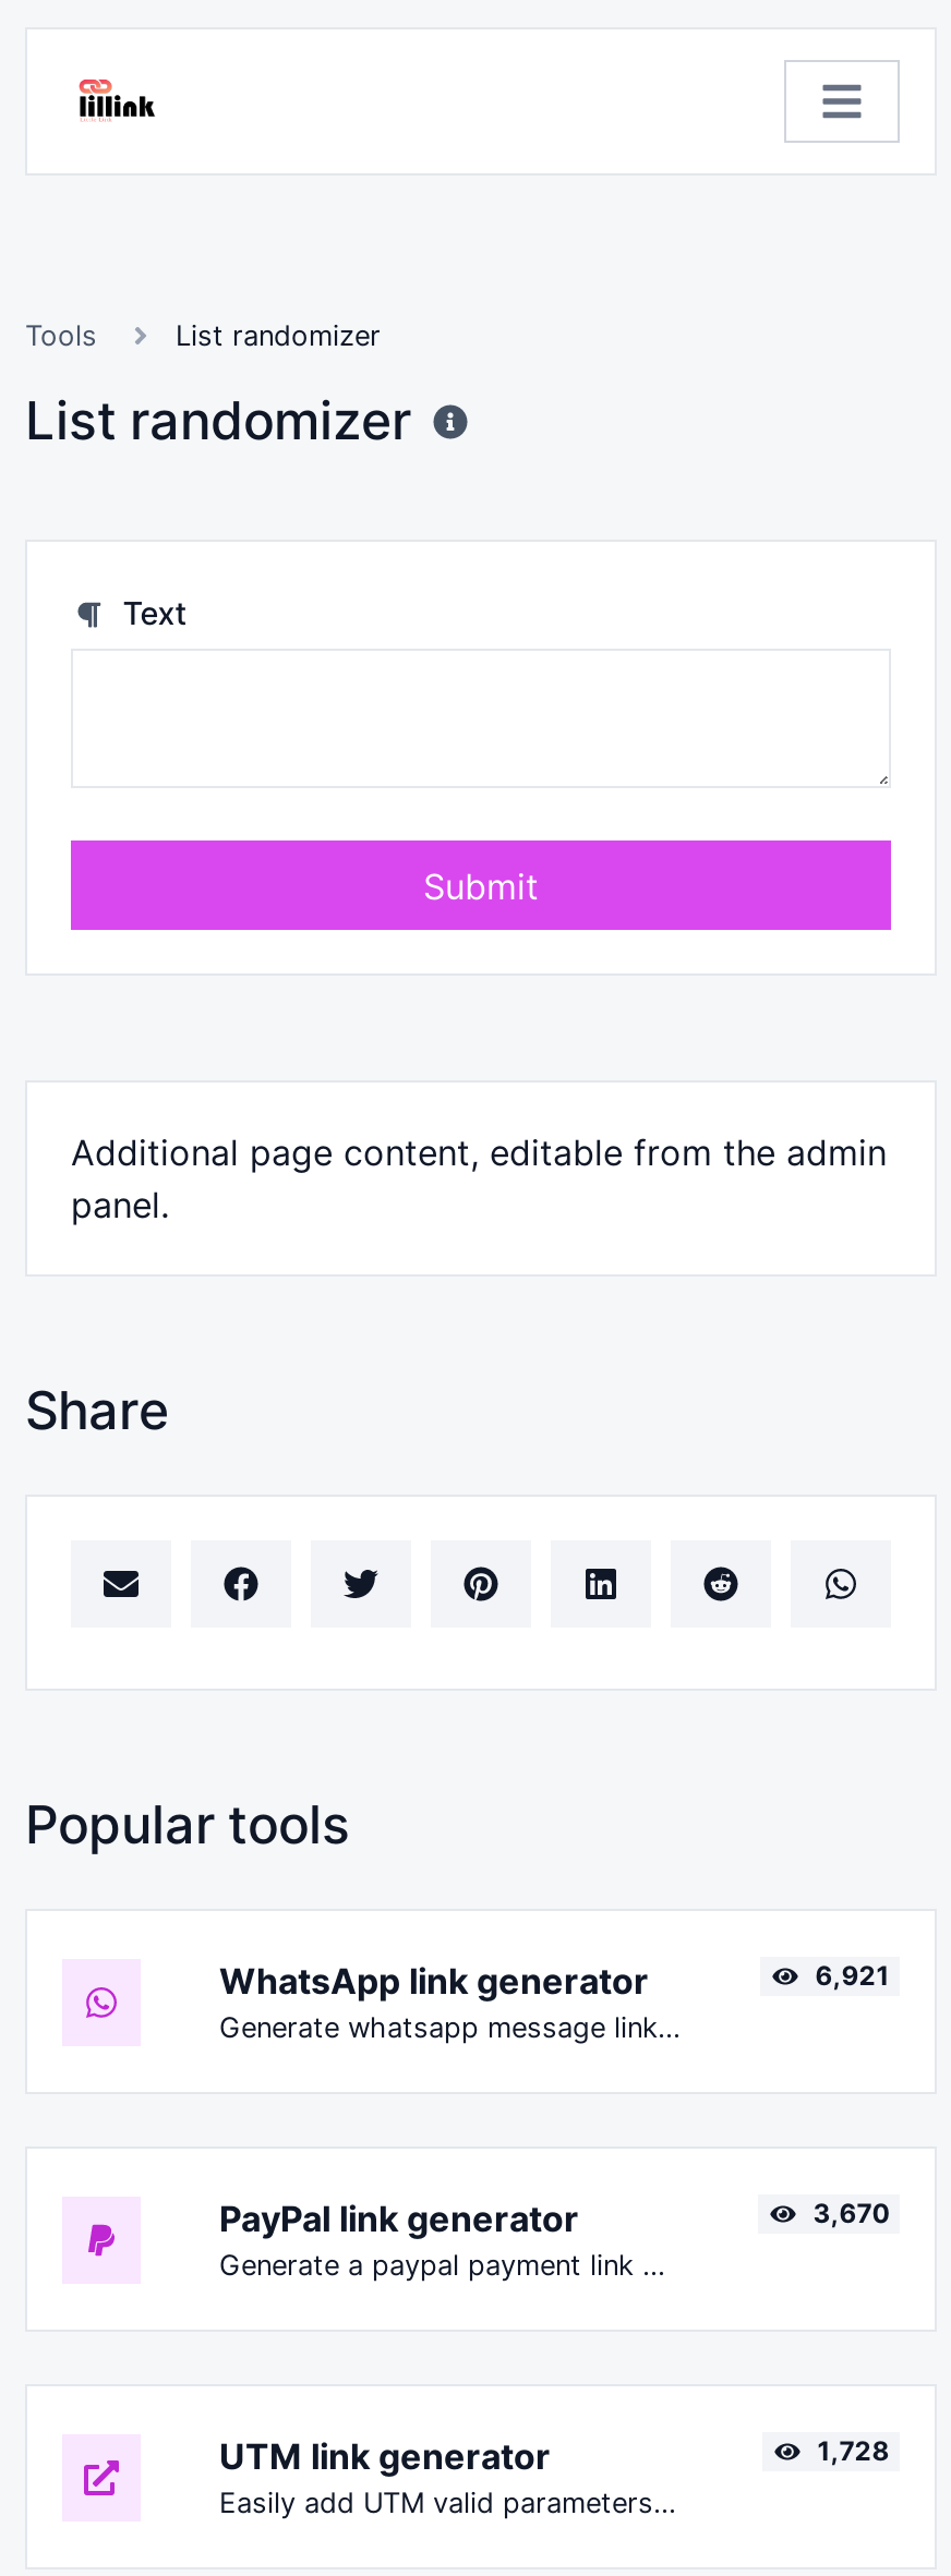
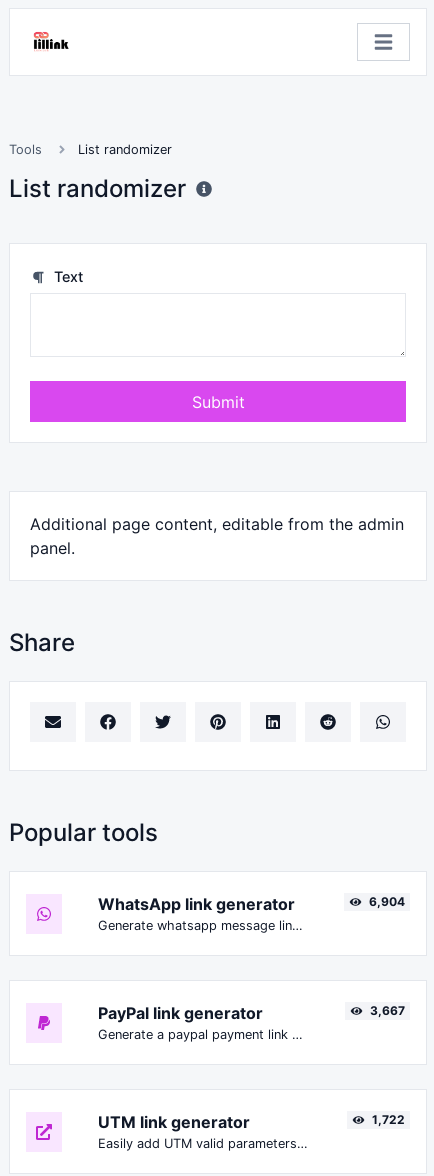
- 6,921
+ 6,904

- 3,670
+ 3,667

- 1,728
+ 1,722
